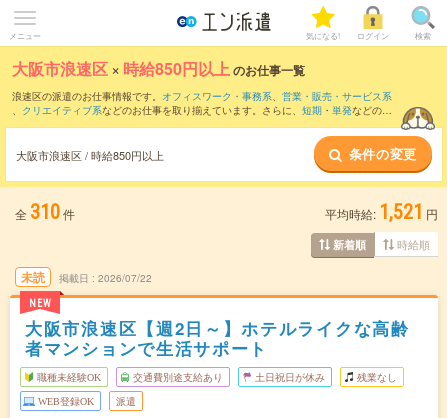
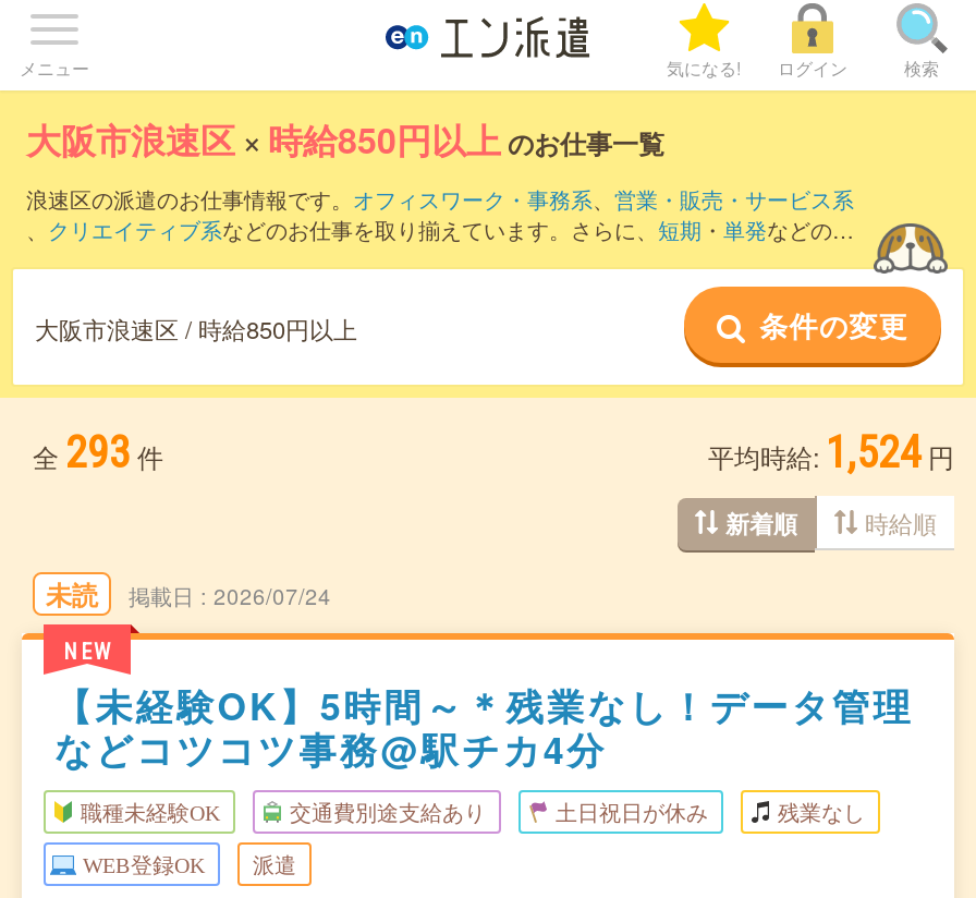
- 全 310 件
+ 全 293 件

- 平均時給: 1,521 円
+ 平均時給: 1,524 円

- 2026/07/22
+ 2026/07/24

- 大阪市浪速区【週2日～】ホテルライクな高齢
- 者マンションで生活サポート
+ 【未経験OK】5時間～＊残業なし！データ管理
+ などコツコツ事務@駅チカ4分
